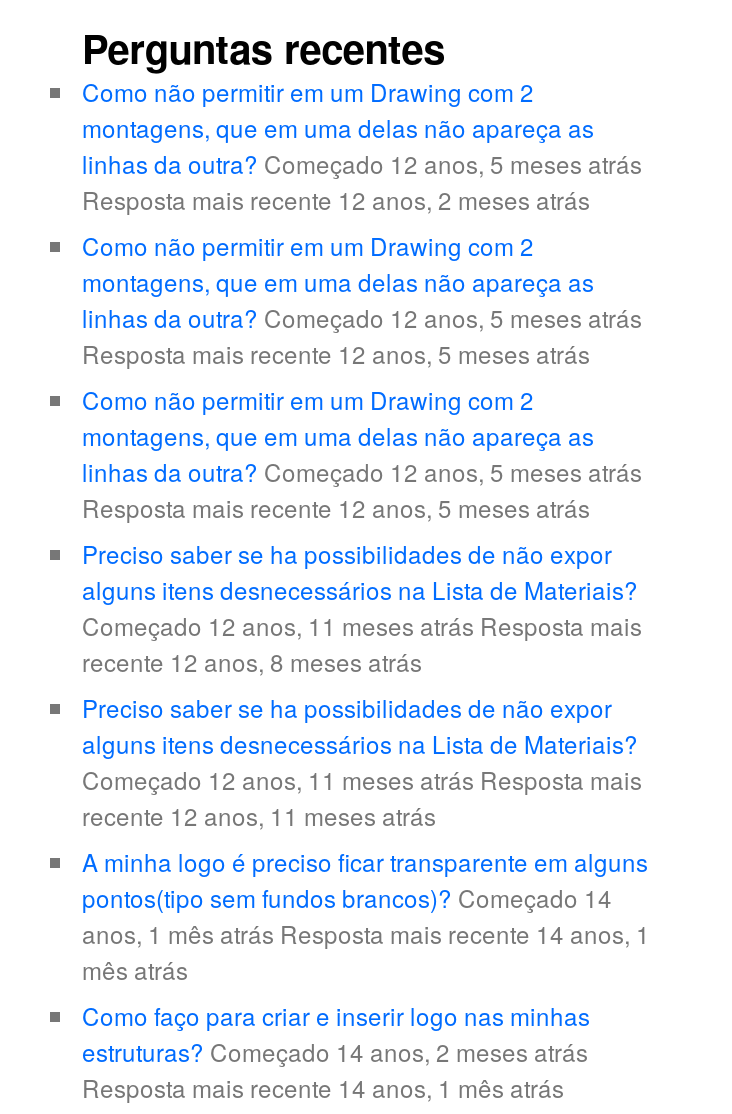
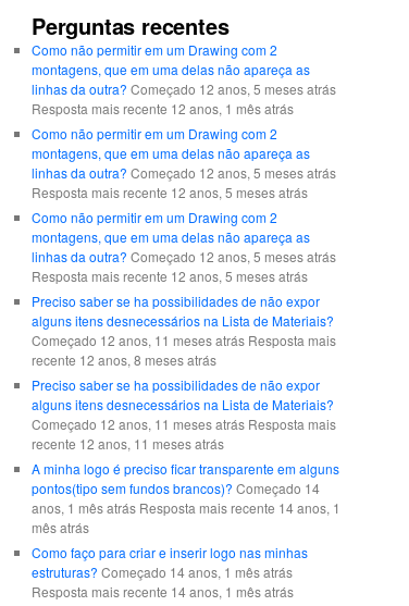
- Resposta mais recente 12 anos, 2 meses atrás
+ Resposta mais recente 12 anos, 1 mês atrás

- estruturas? Começado 14 anos, 2 meses atrás
+ estruturas? Começado 14 anos, 1 mês atrás
